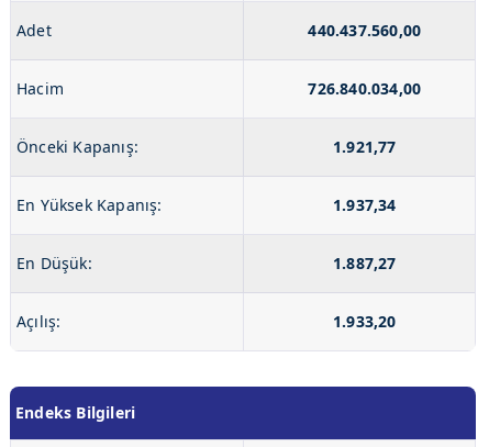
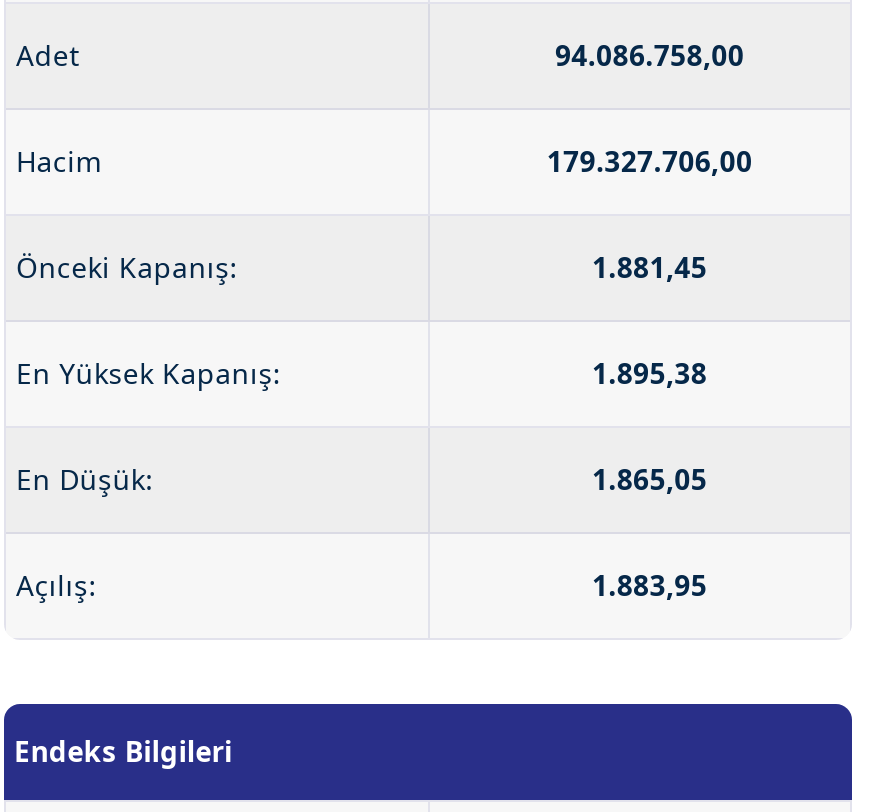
- 440.437.560,00
+ 94.086.758,00

- 726.840.034,00
+ 179.327.706,00

- 1.921,77
+ 1.881,45

- 1.937,34
+ 1.895,38

- 1.887,27
+ 1.865,05

- 1.933,20
+ 1.883,95
